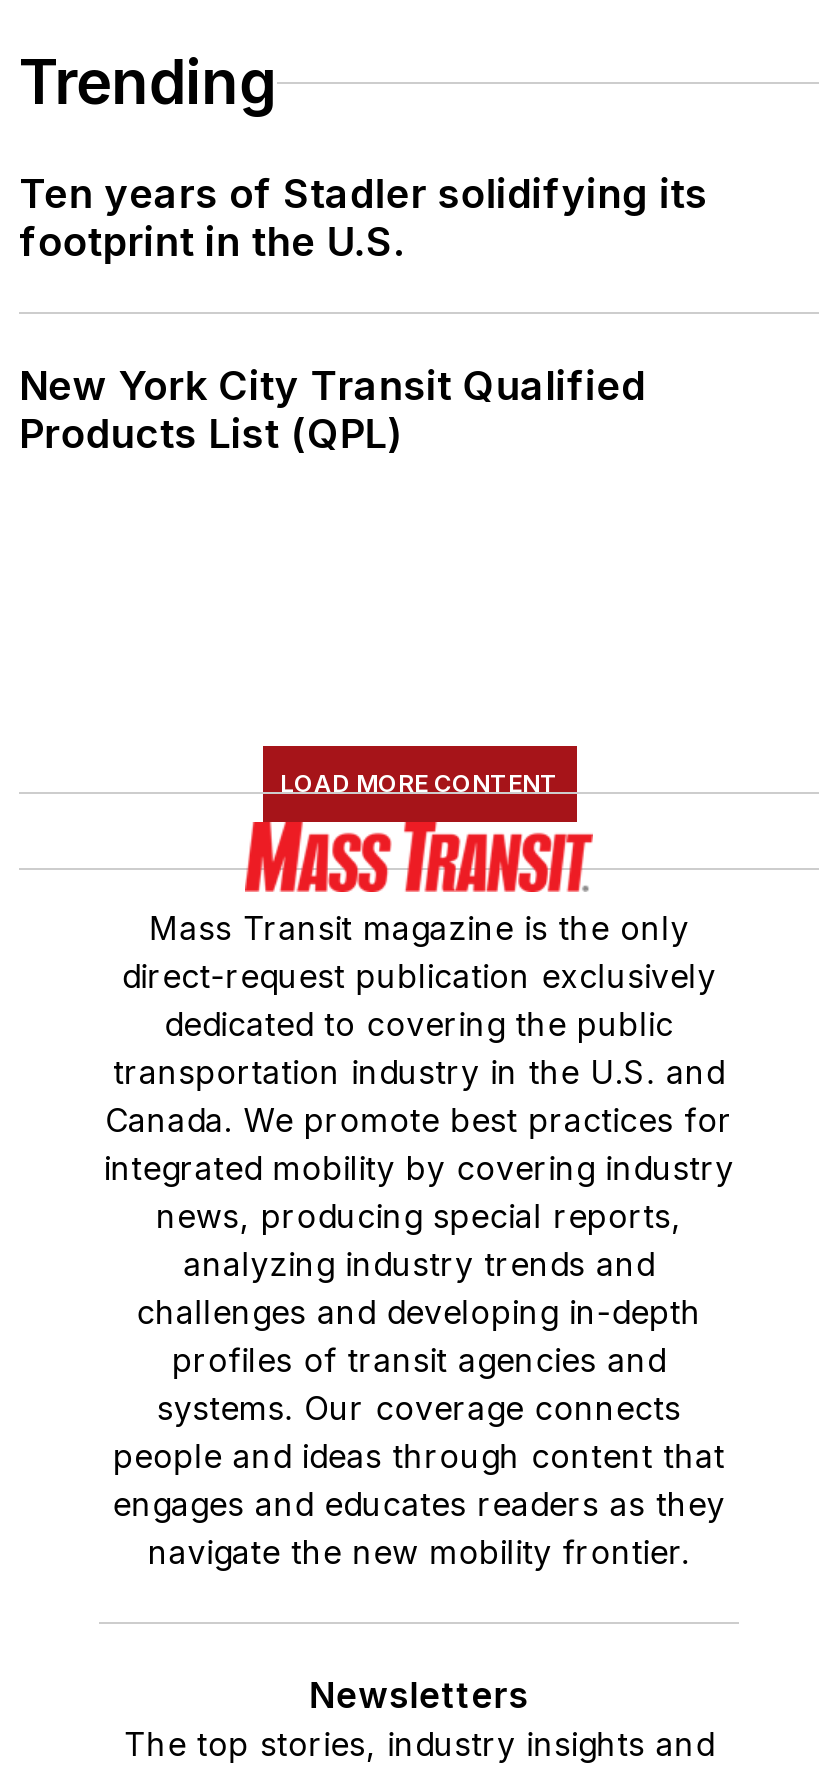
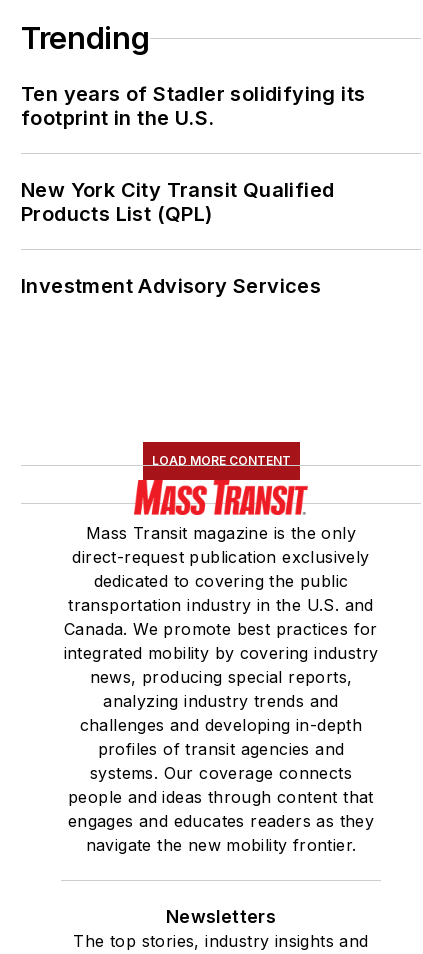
+ Investment Advisory Services
